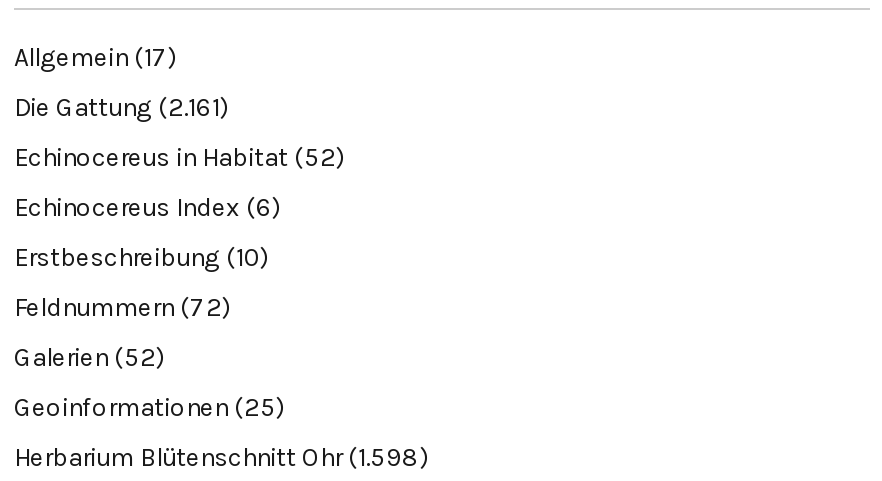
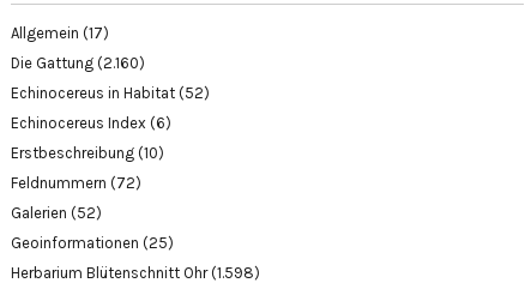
- Die Gattung (2.161)
+ Die Gattung (2.160)
